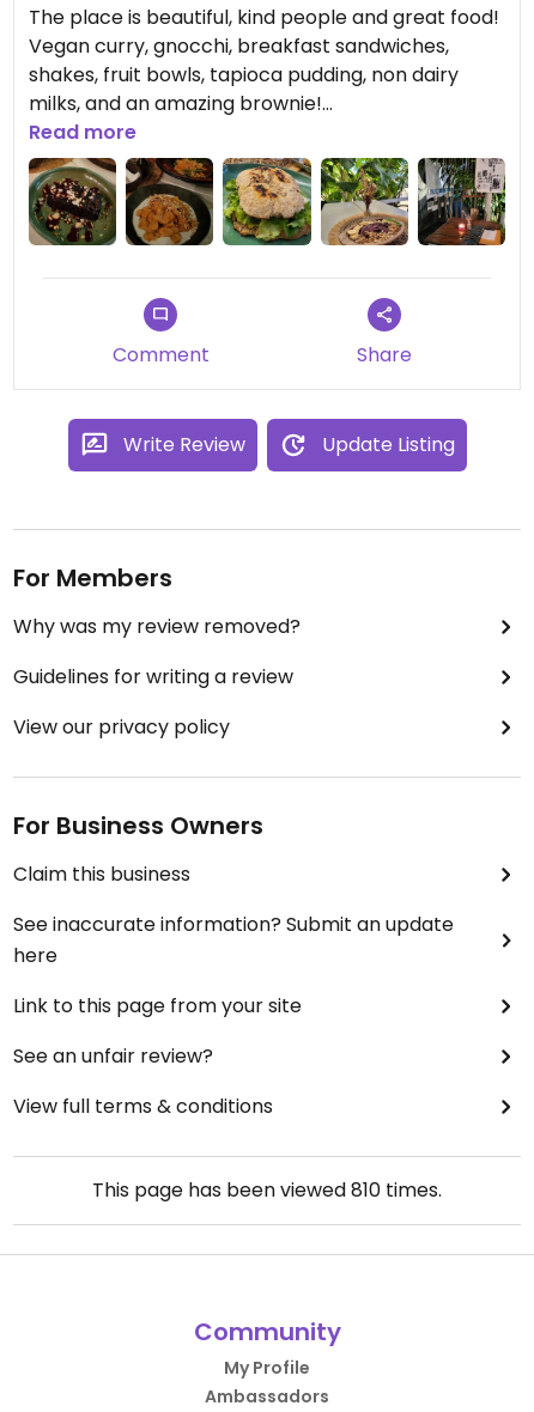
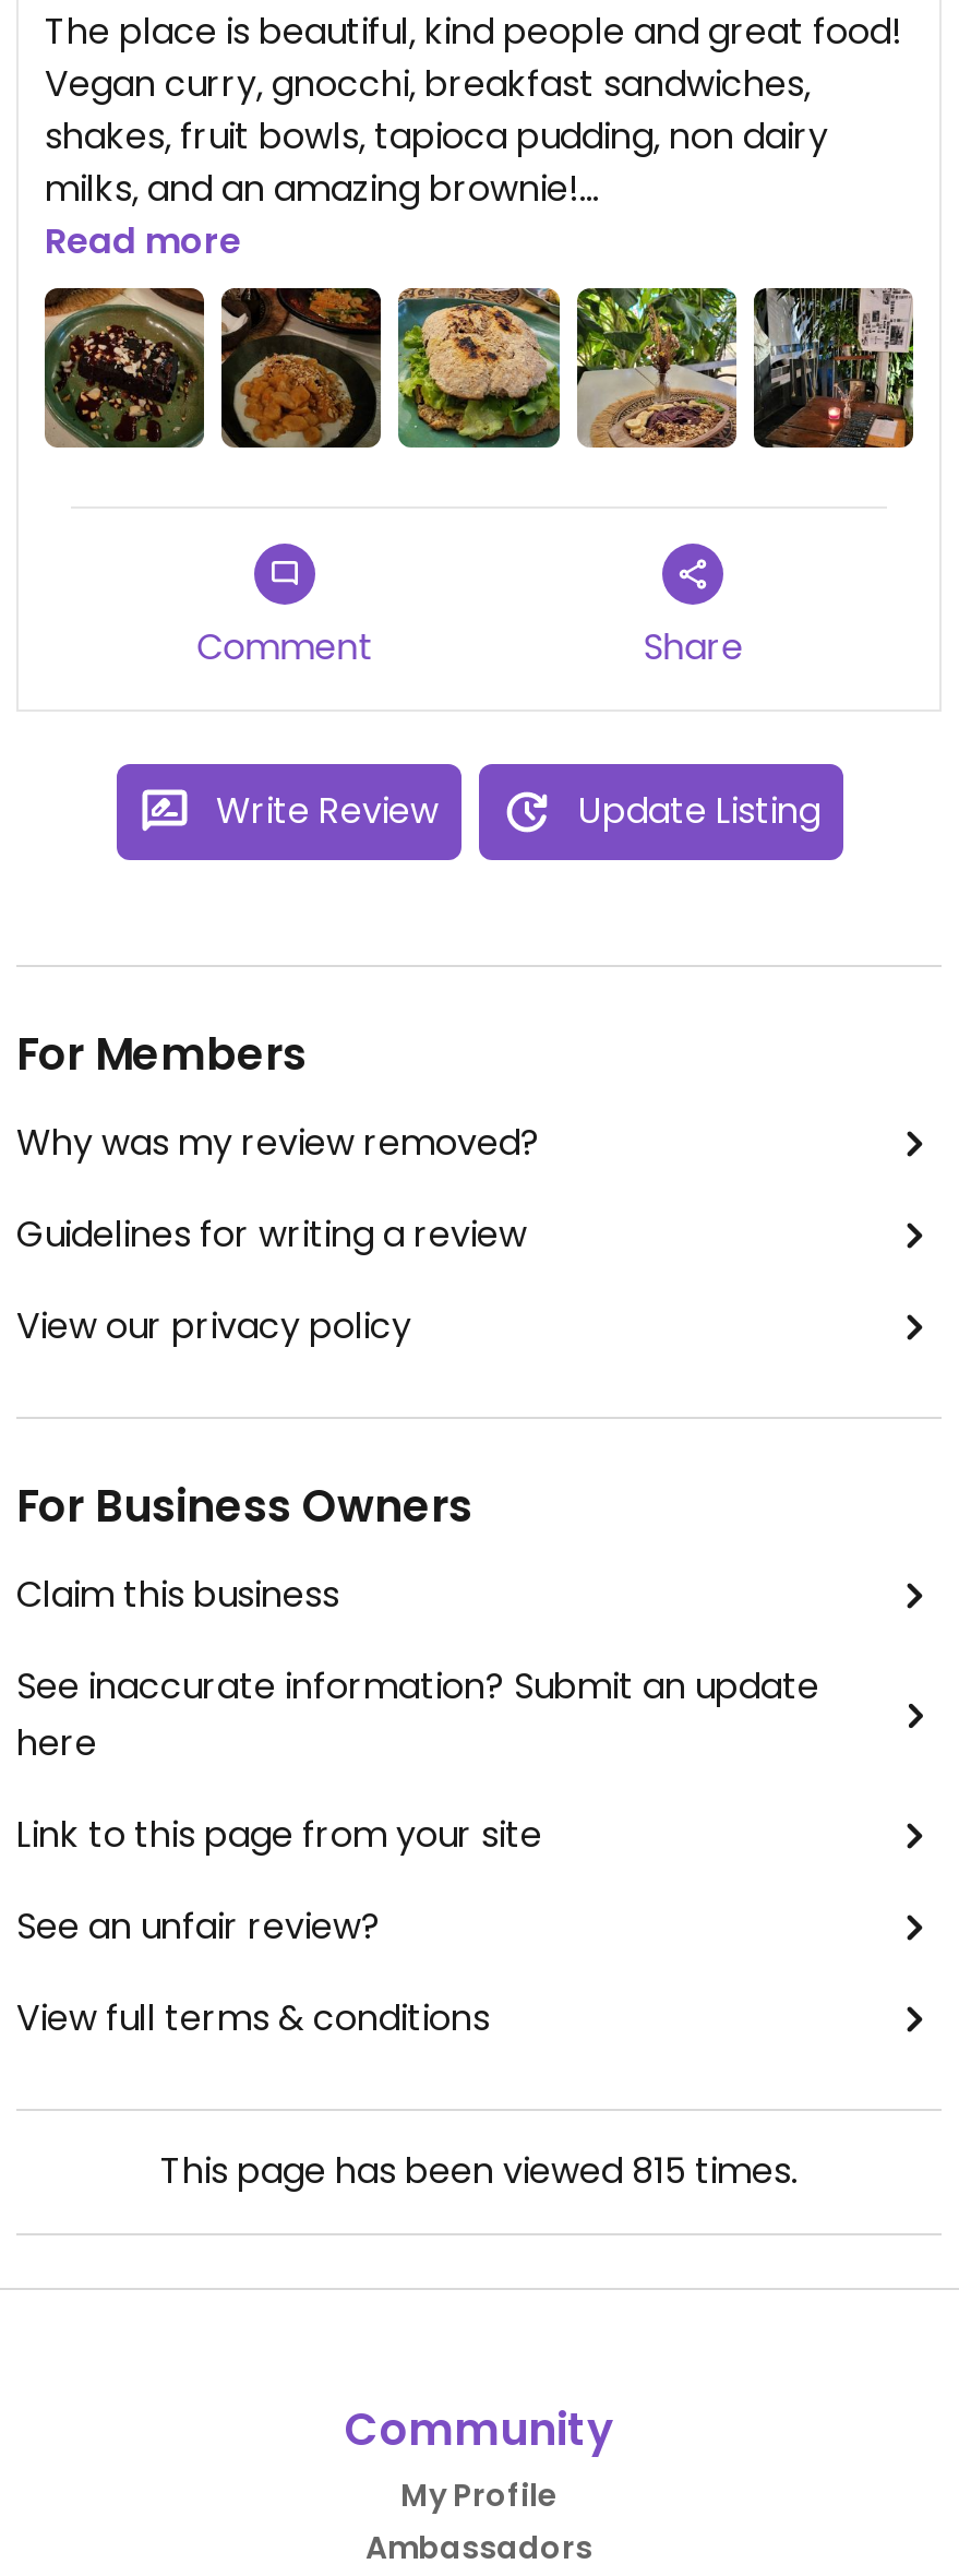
- This page has been viewed 810 times.
+ This page has been viewed 815 times.
